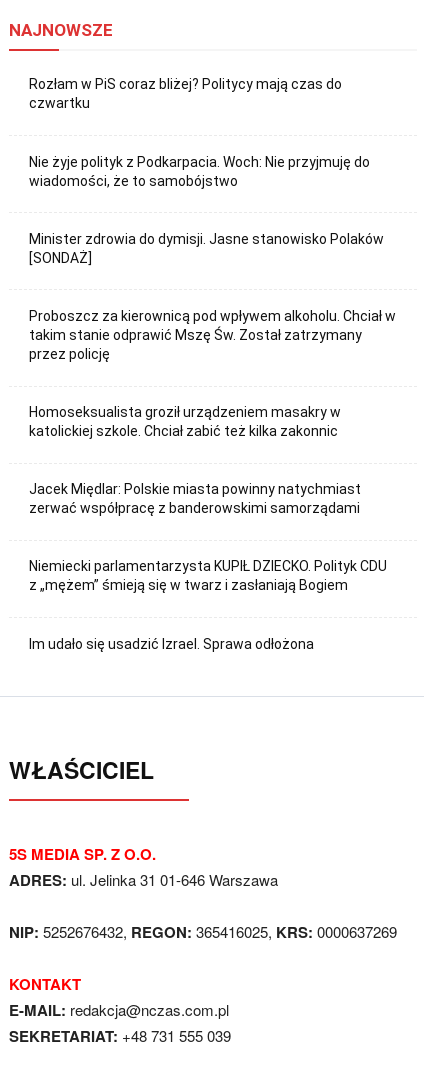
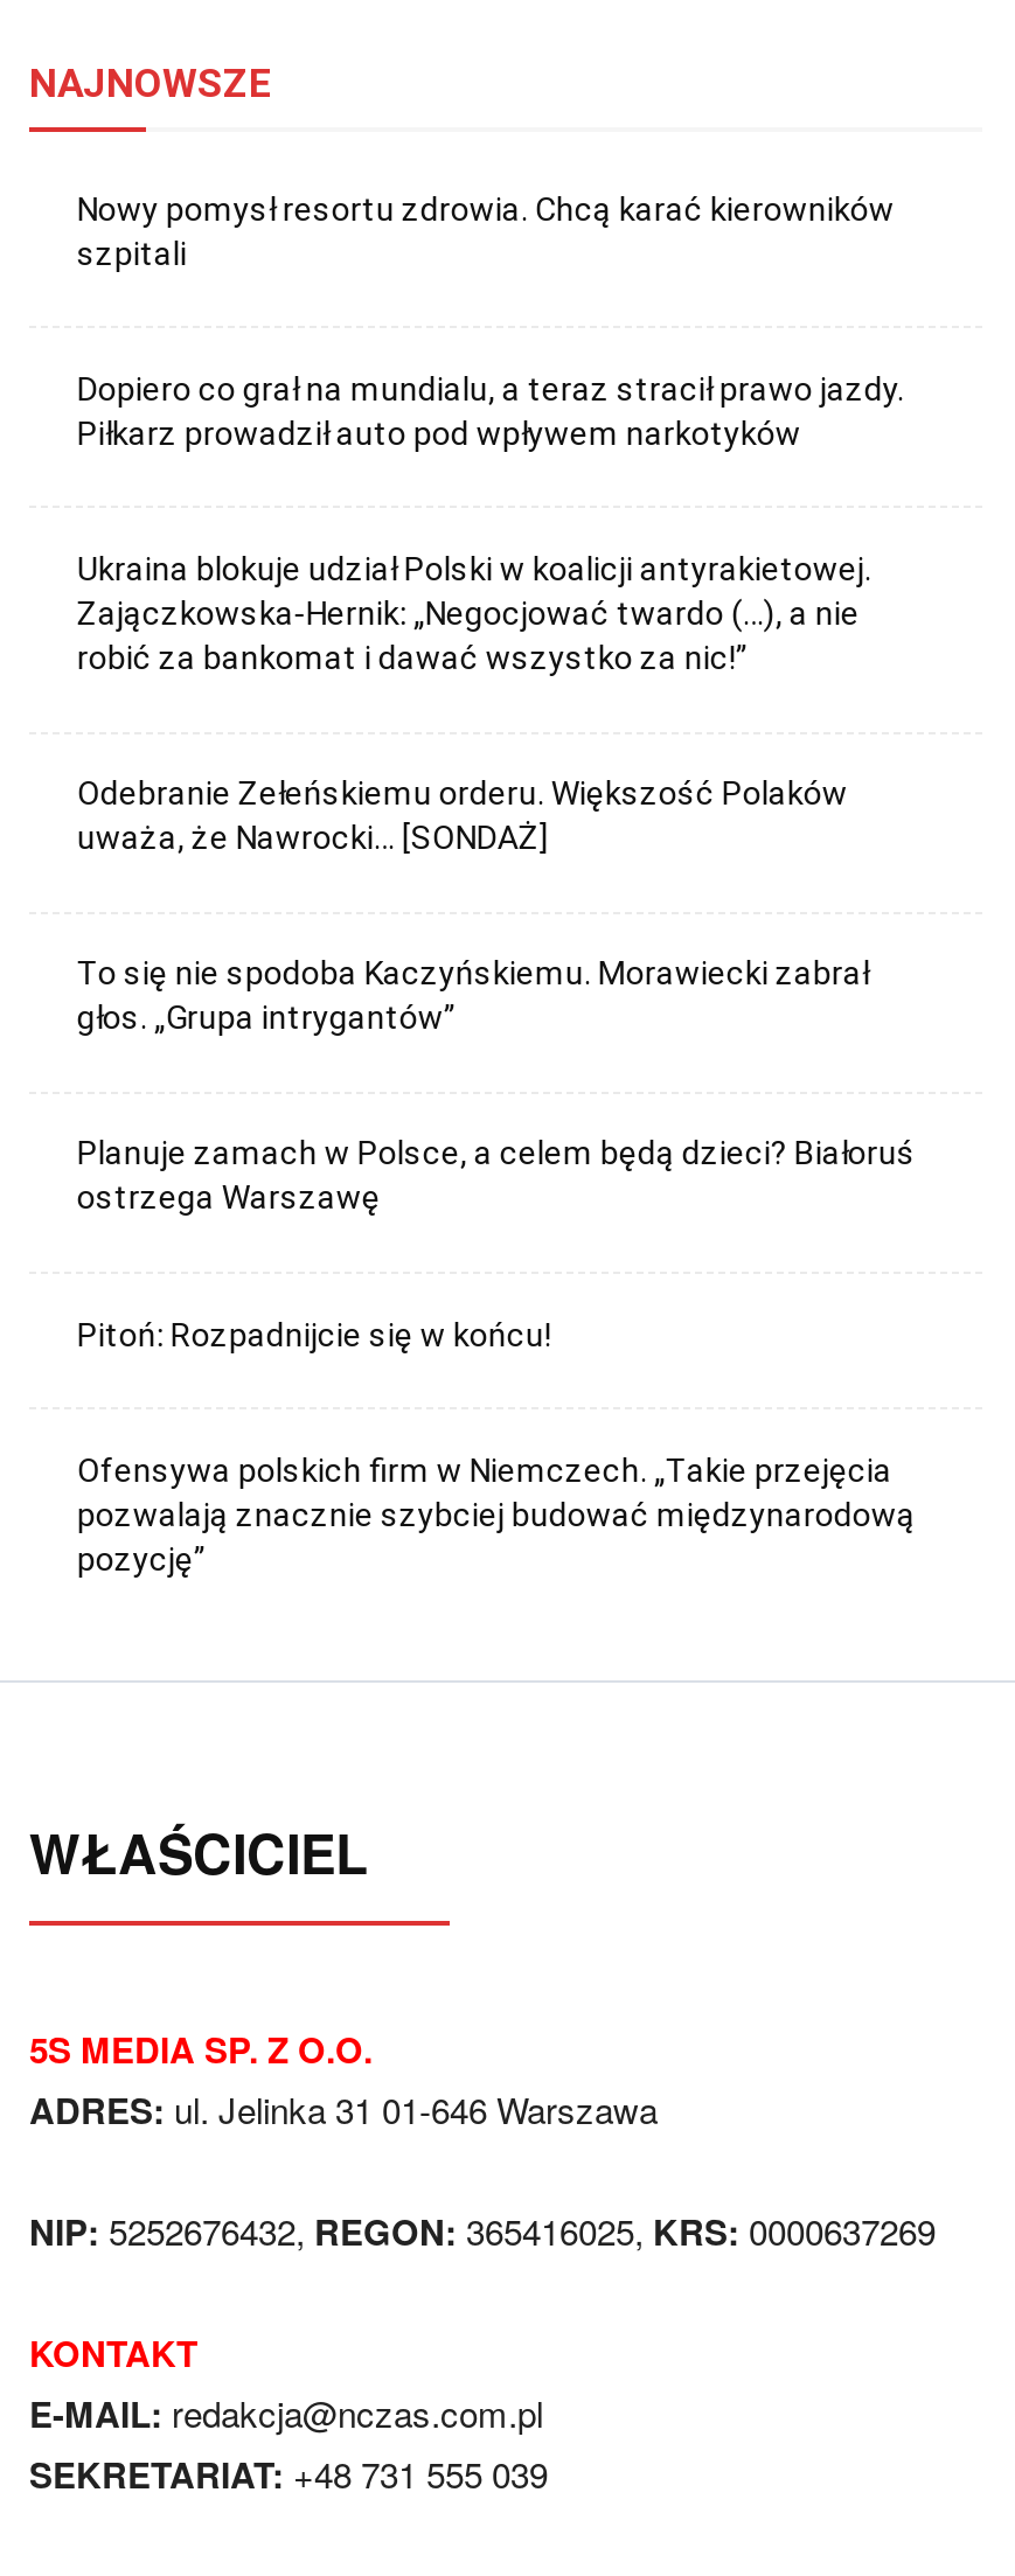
- Rozłam w PiS coraz bliżej? Politycy mają czas do
- czwartku
+ Nowy pomysł resortu zdrowia. Chcą karać kierowników
+ szpitali

- Nie żyje polityk z Podkarpacia. Woch: Nie przyjmuję do
- wiadomości, że to samobójstwo
+ Dopiero co grał na mundialu, a teraz stracił prawo jazdy.
+ Piłkarz prowadził auto pod wpływem narkotyków

- Minister zdrowia do dymisji. Jasne stanowisko Polaków
- [SONDAŻ]
+ Ukraina blokuje udział Polski w koalicji antyrakietowej.
+ Zajączkowska-Hernik: „Negocjować twardo (…), a nie
+ robić za bankomat i dawać wszystko za nic!”

- Proboszcz za kierownicą pod wpływem alkoholu. Chciał w
- takim stanie odprawić Mszę Św. Został zatrzymany
- przez policję
+ Odebranie Zełeńskiemu orderu. Większość Polaków
+ uważa, że Nawrocki… [SONDAŻ]

- Homoseksualista groził urządzeniem masakry w
- katolickiej szkole. Chciał zabić też kilka zakonnic
+ To się nie spodoba Kaczyńskiemu. Morawiecki zabrał
+ głos. „Grupa intrygantów”

- Jacek Międlar: Polskie miasta powinny natychmiast
- zerwać współpracę z banderowskimi samorządami
+ Planuje zamach w Polsce, a celem będą dzieci? Białoruś
+ ostrzega Warszawę

- Niemiecki parlamentarzysta KUPIŁ DZIECKO. Polityk CDU
- z „mężem” śmieją się w twarz i zasłaniają Bogiem
+ Pitoń: Rozpadnijcie się w końcu!

- Im udało się usadzić Izrael. Sprawa odłożona
+ Ofensywa polskich firm w Niemczech. „Takie przejęcia
+ pozwalają znacznie szybciej budować międzynarodową
+ pozycję”
